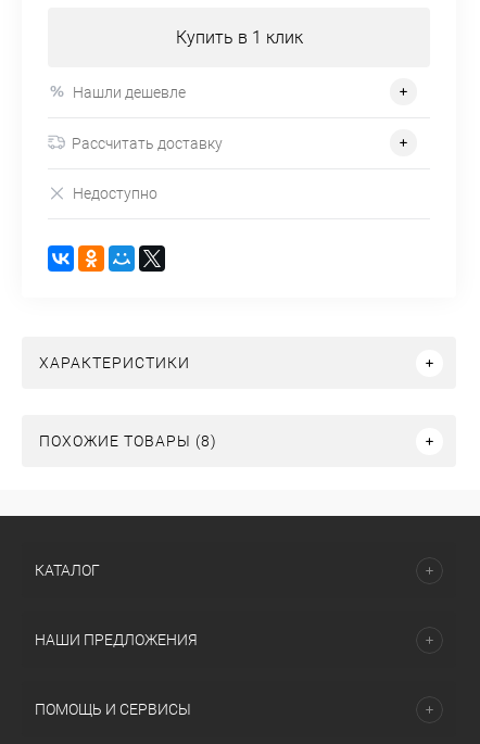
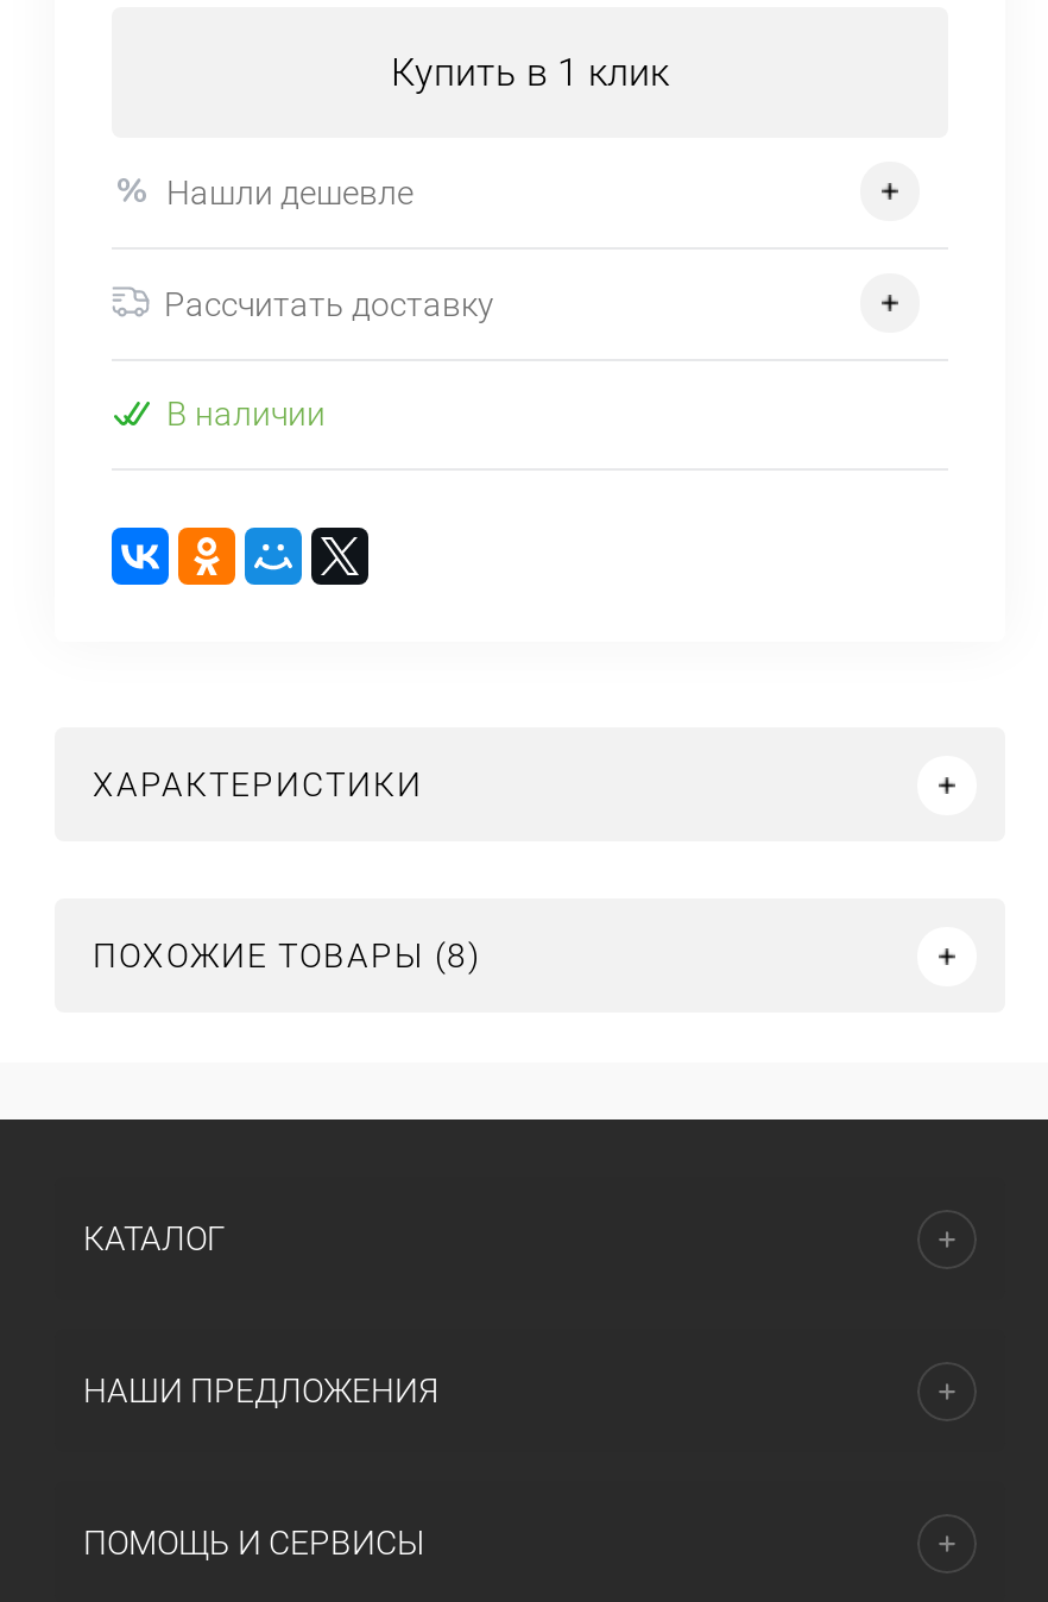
- Недоступно
+ В наличии
